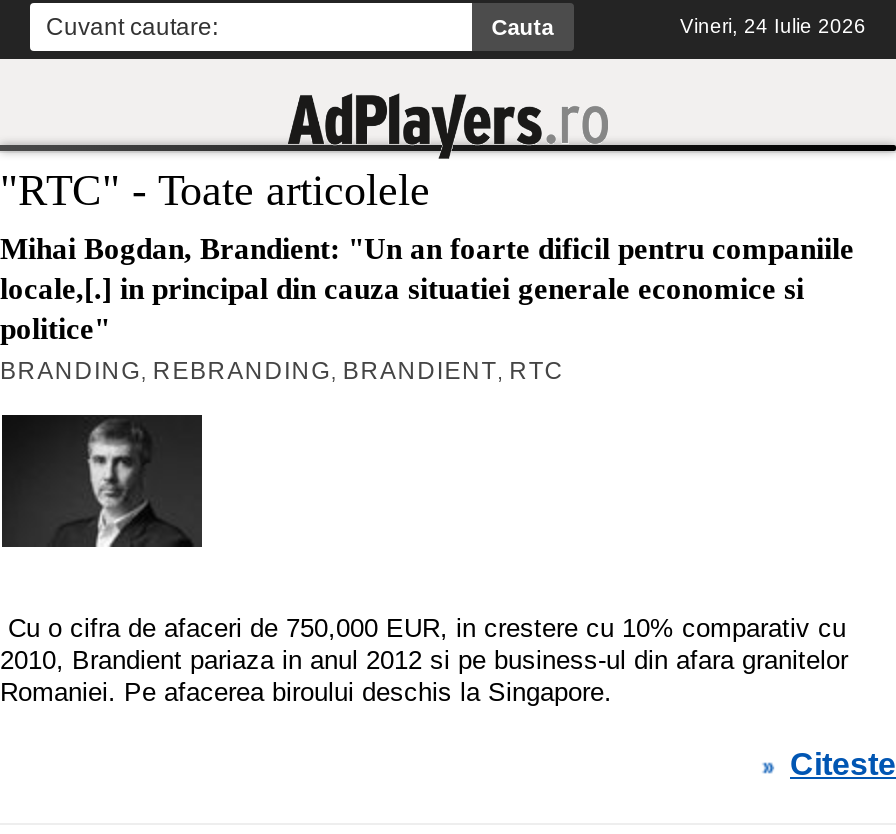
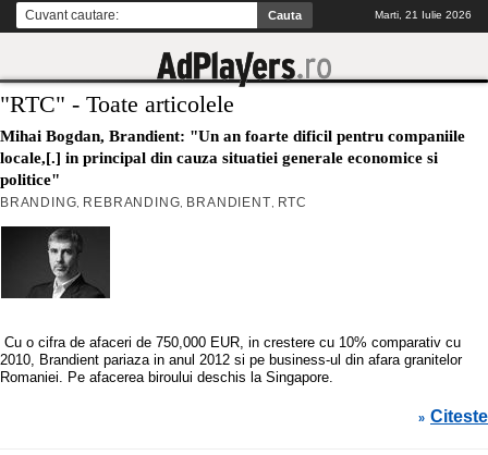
- Vineri, 24 Iulie 2026
+ Marti, 21 Iulie 2026
